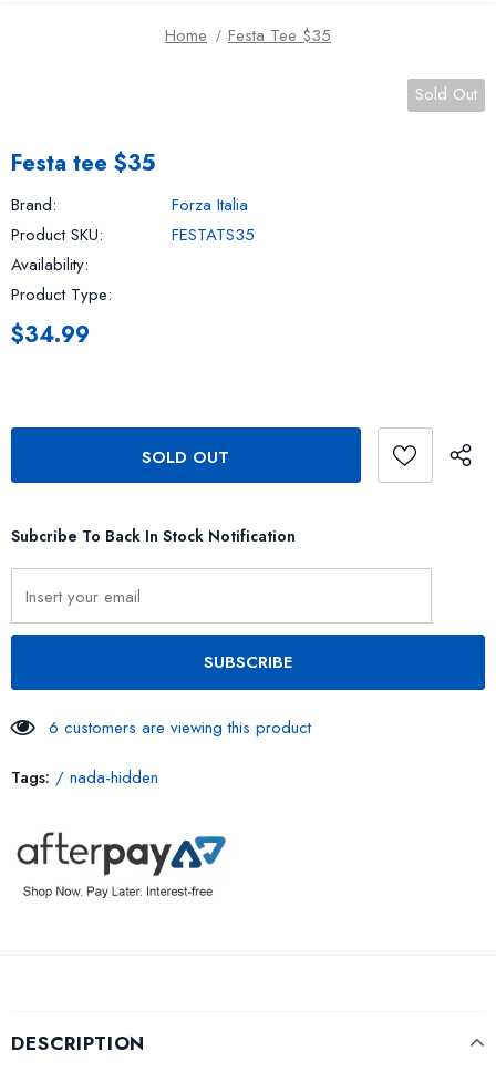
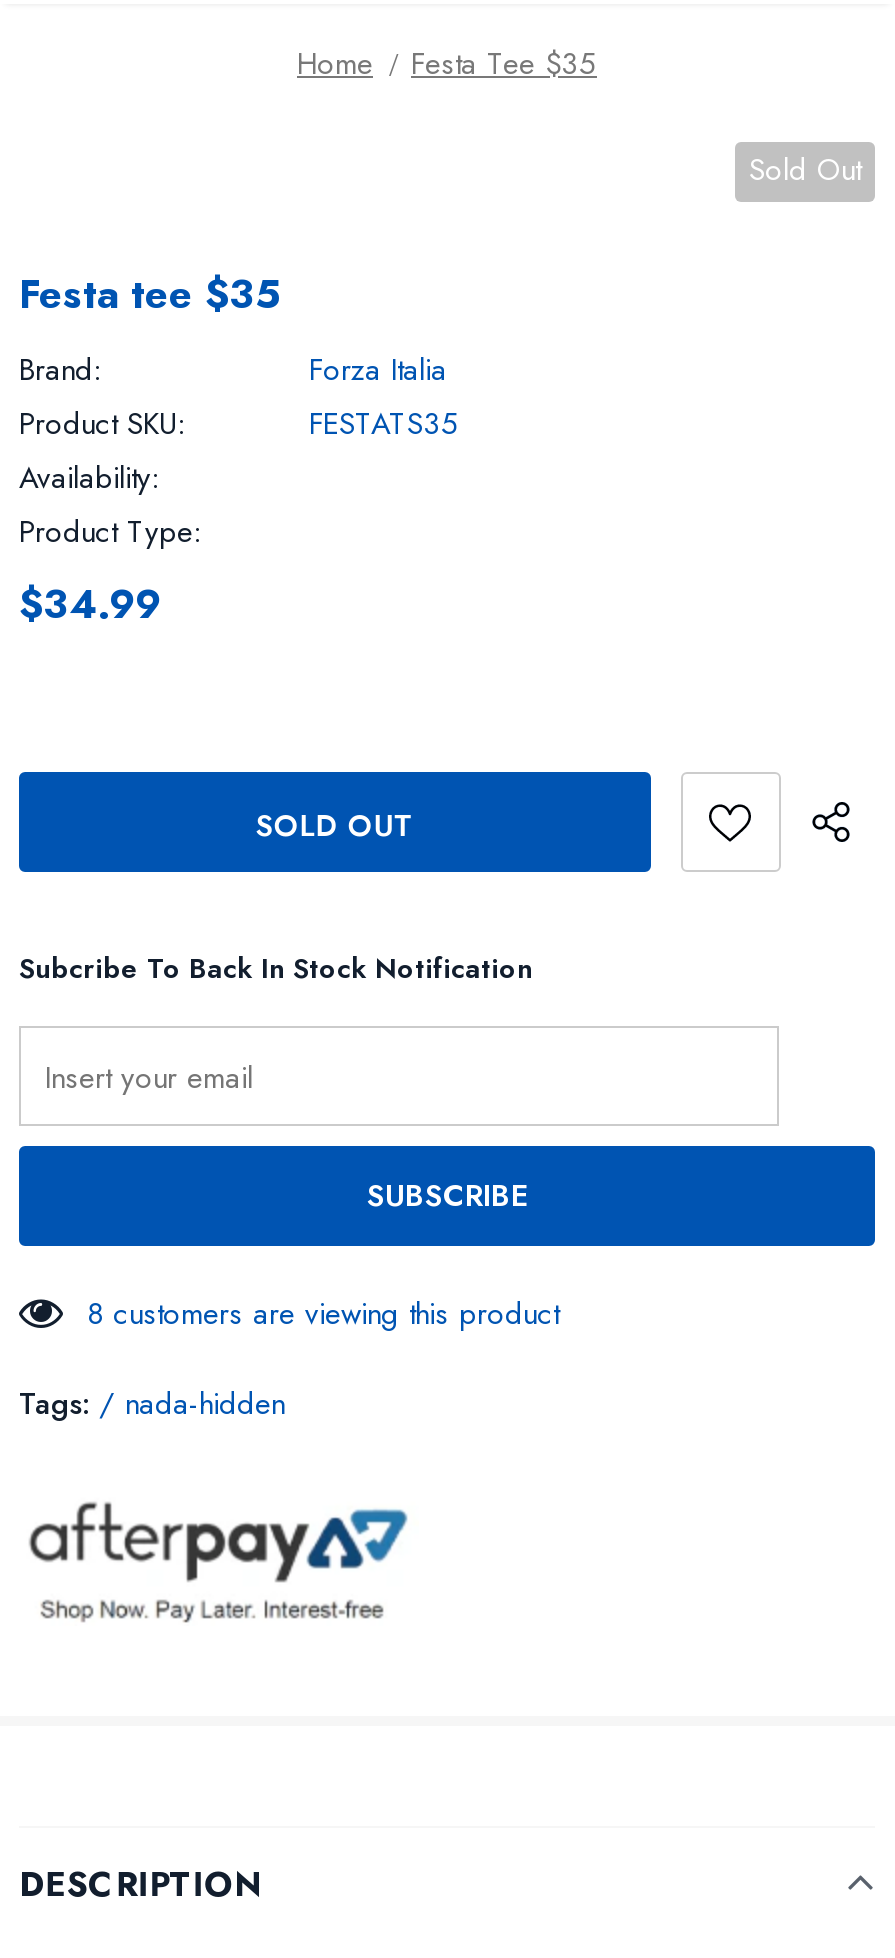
- 6 customers are viewing this product
+ 8 customers are viewing this product
